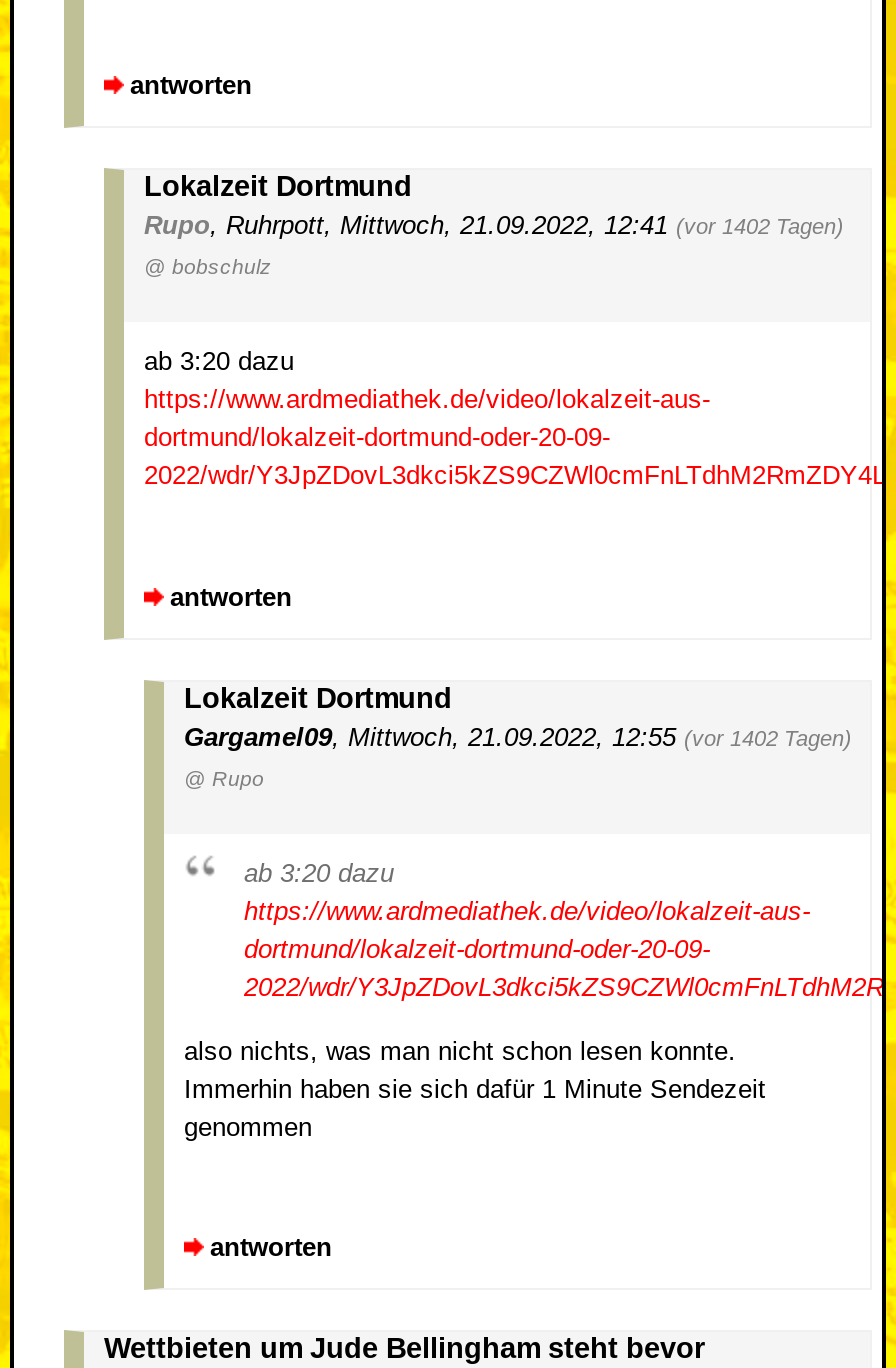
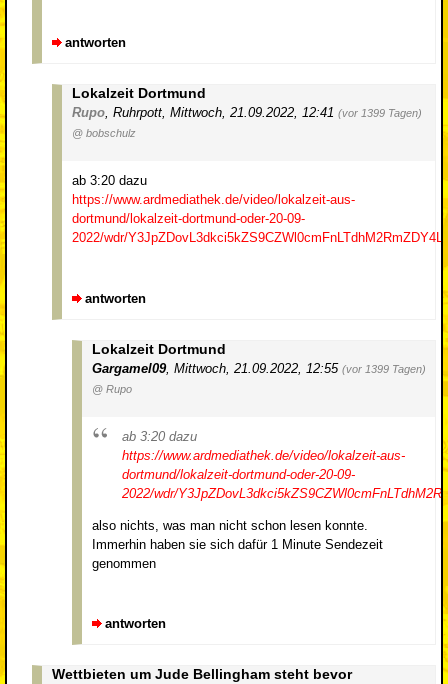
- Rupo, Ruhrpott, Mittwoch, 21.09.2022, 12:41 (vor 1402 Tagen)
+ Rupo, Ruhrpott, Mittwoch, 21.09.2022, 12:41 (vor 1399 Tagen)

- Gargamel09, Mittwoch, 21.09.2022, 12:55 (vor 1402 Tagen)
+ Gargamel09, Mittwoch, 21.09.2022, 12:55 (vor 1399 Tagen)
